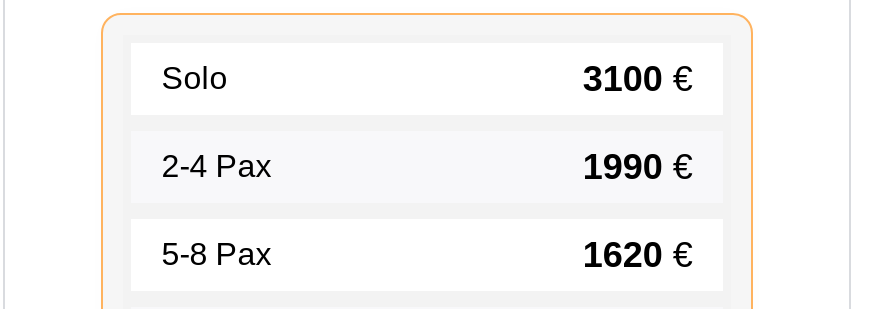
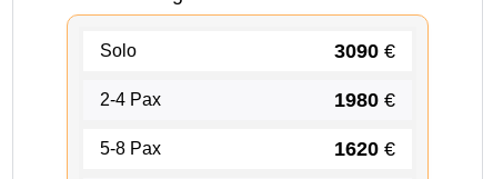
- 3100 €
+ 3090 €

- 1990 €
+ 1980 €
